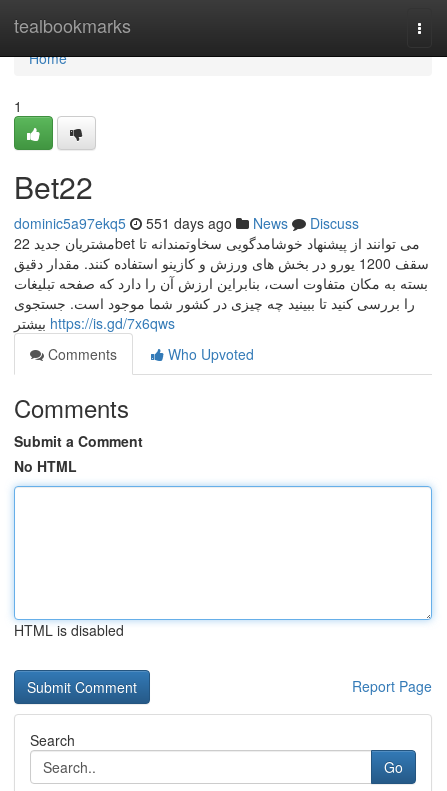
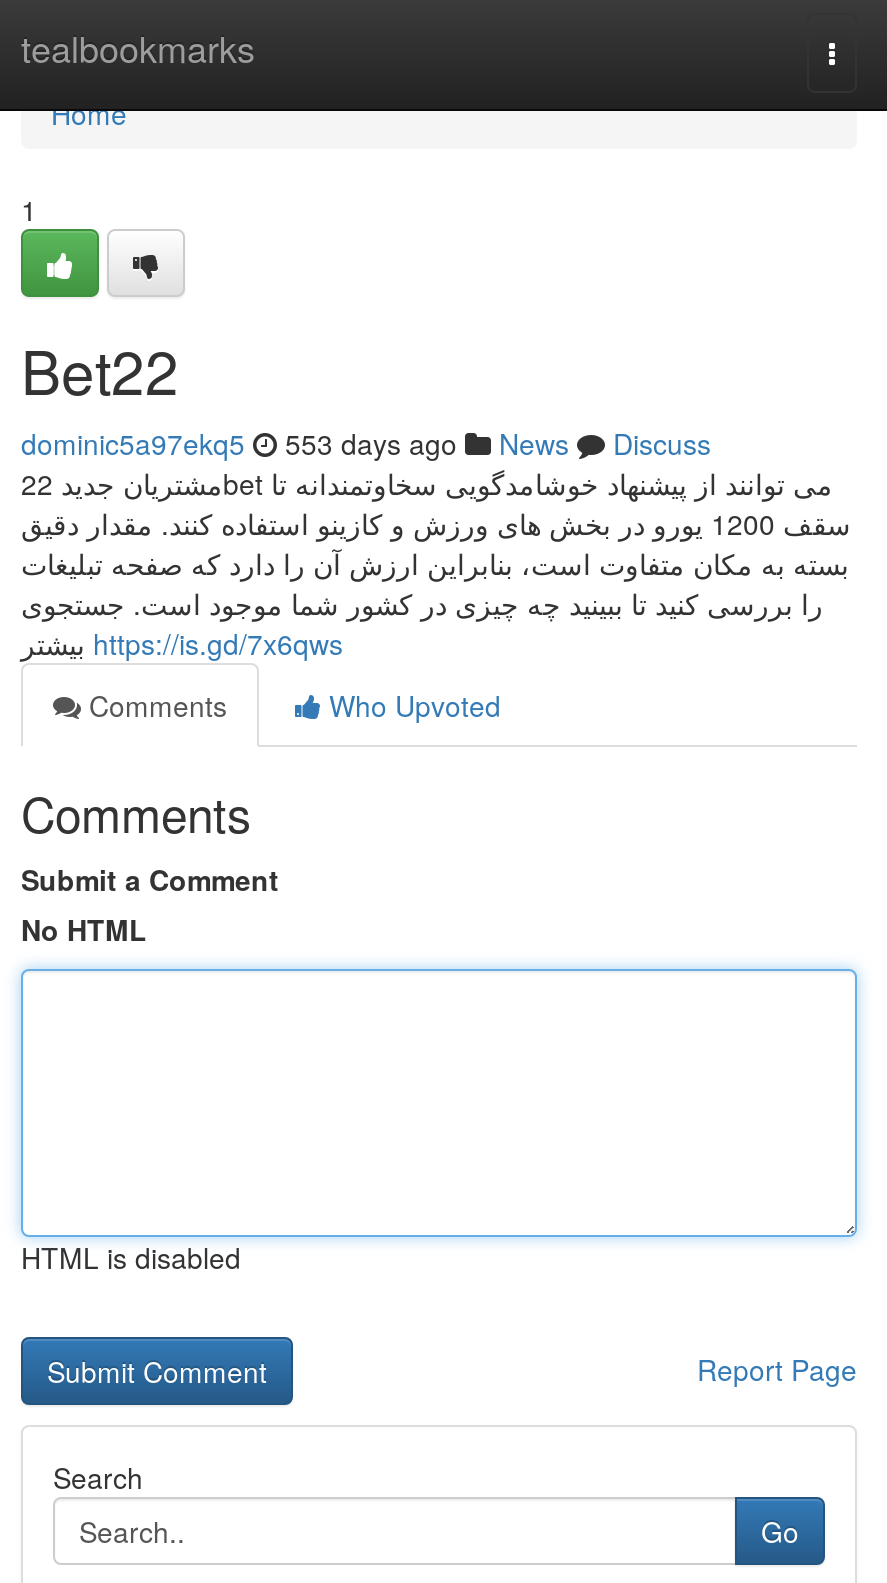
- dominic5a97ekq5 551 days ago News Discuss
+ dominic5a97ekq5 553 days ago News Discuss
